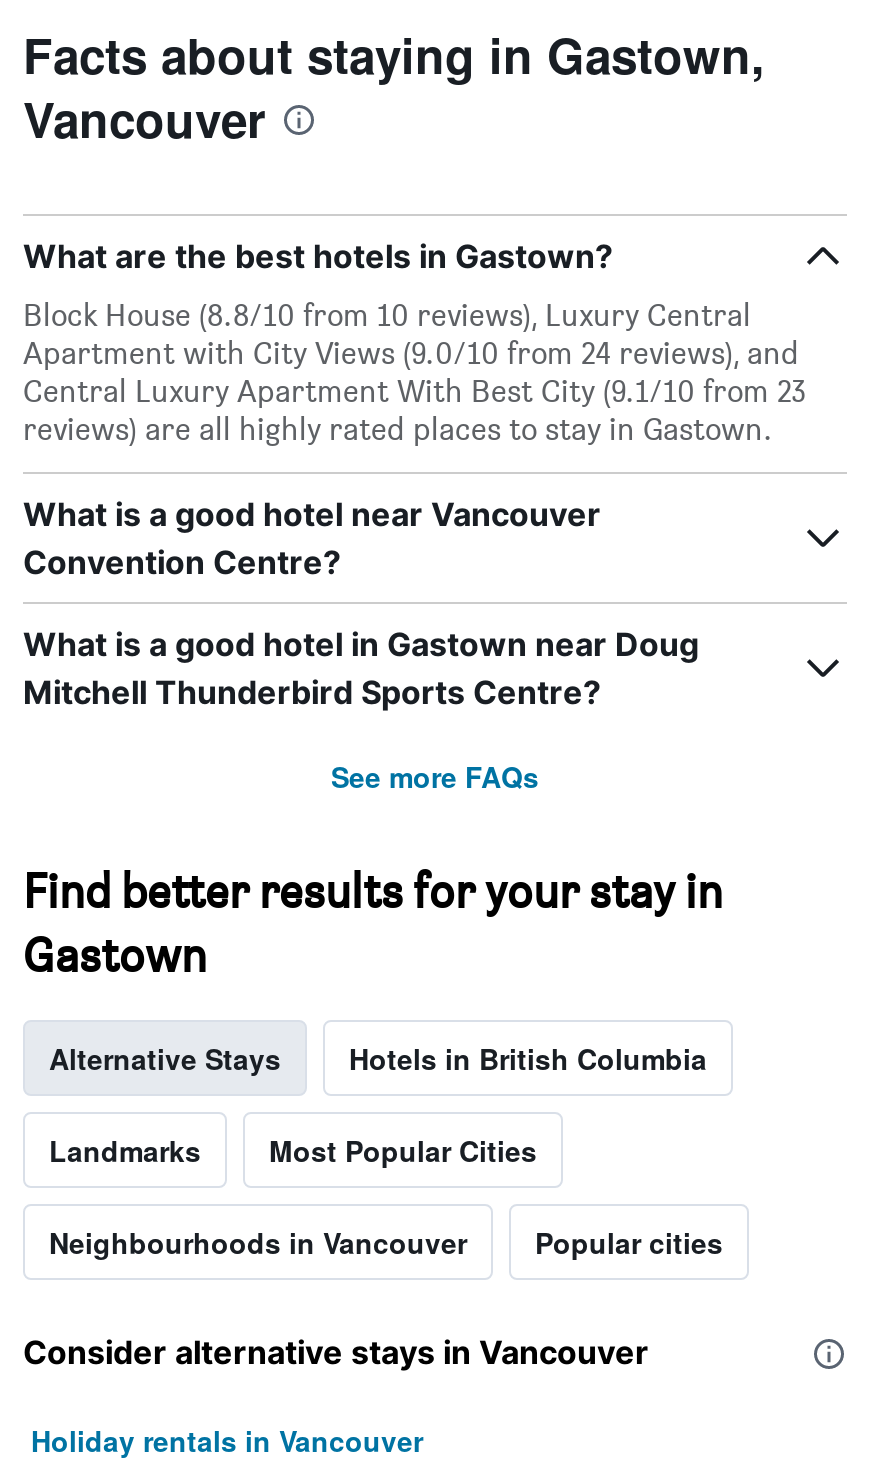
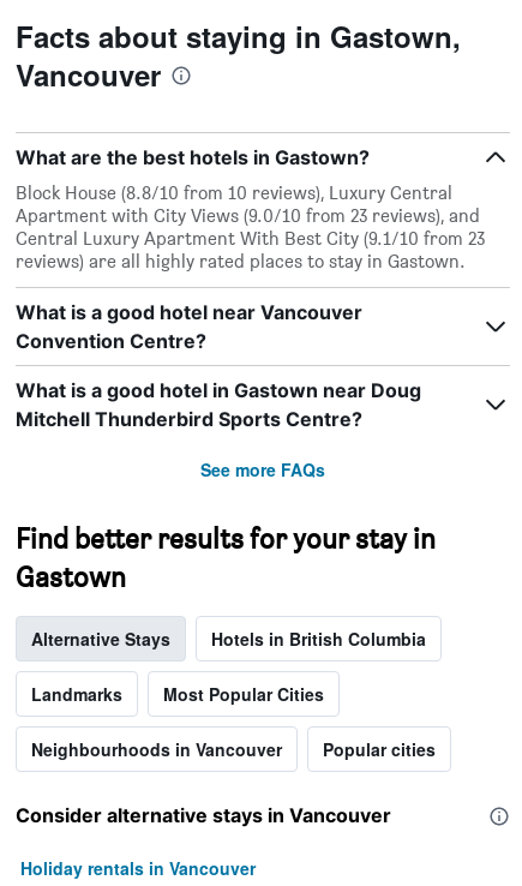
- Apartment with City Views (9.0/10 from 24 reviews), and
+ Apartment with City Views (9.0/10 from 23 reviews), and
